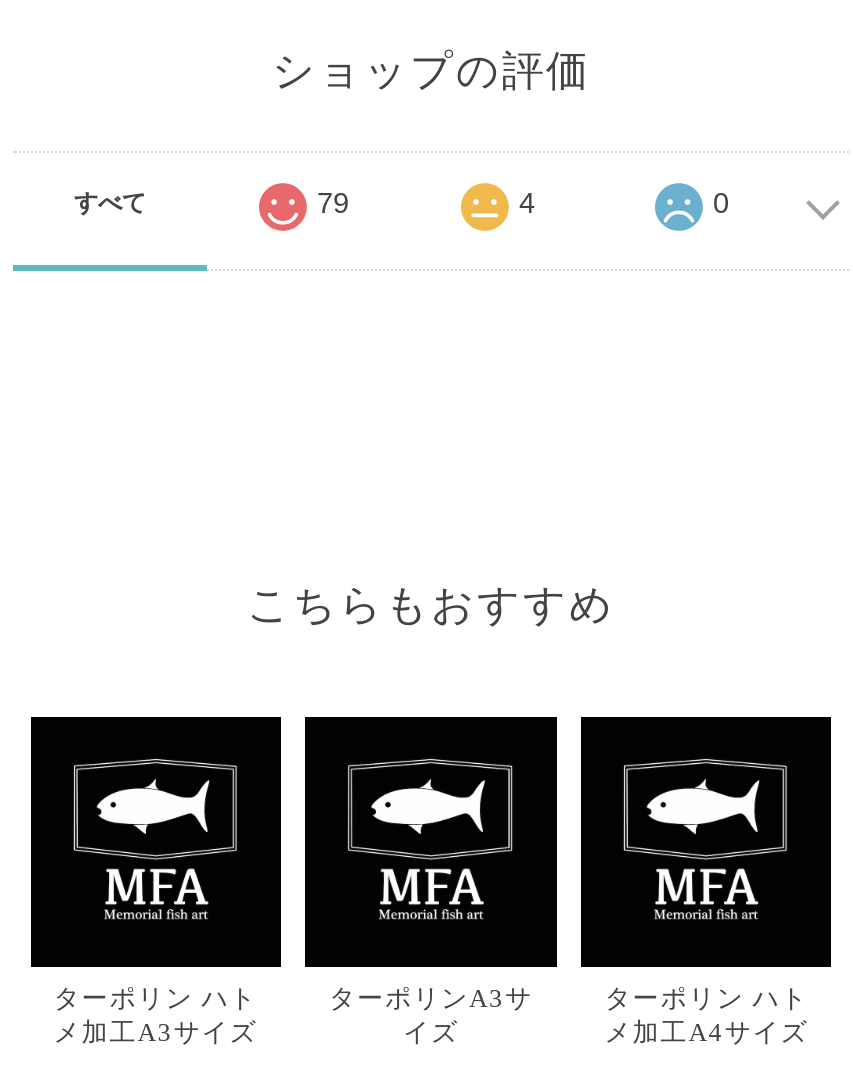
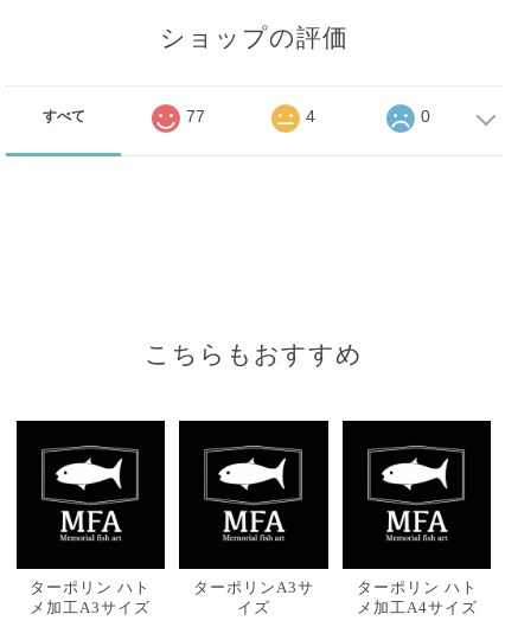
- 79
+ 77
